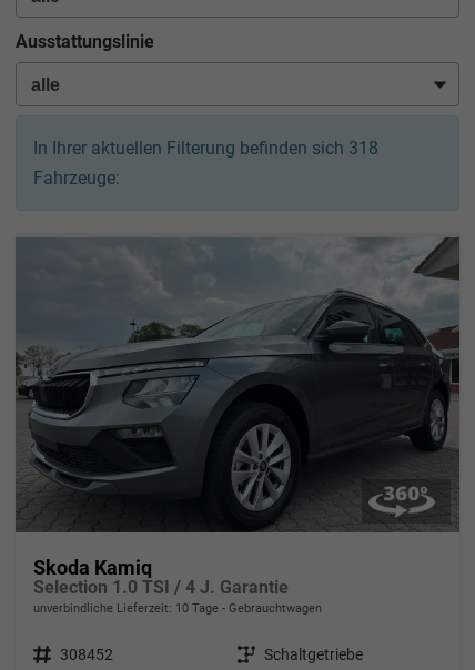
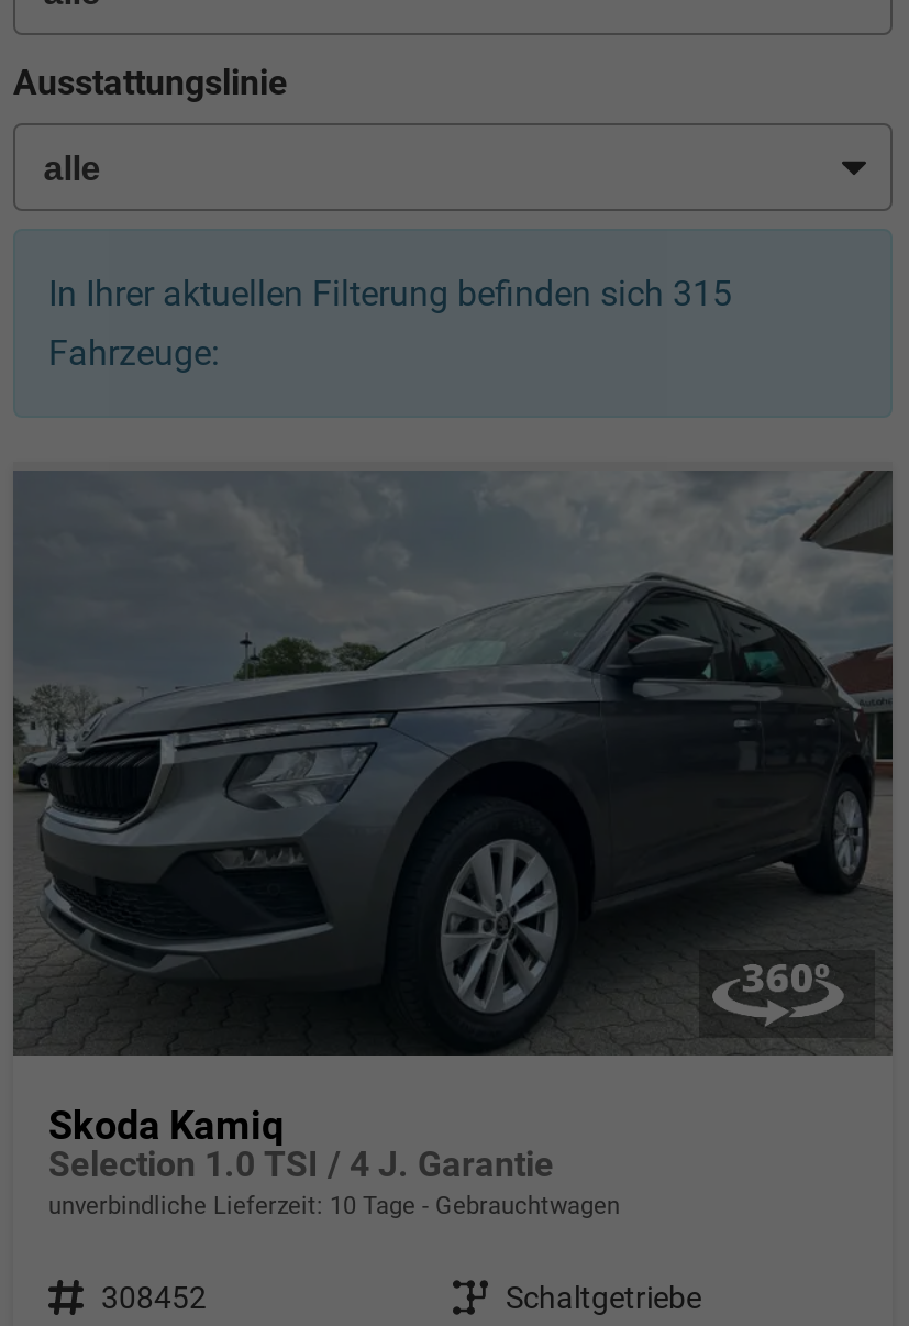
- In Ihrer aktuellen Filterung befinden sich 318
+ In Ihrer aktuellen Filterung befinden sich 315
